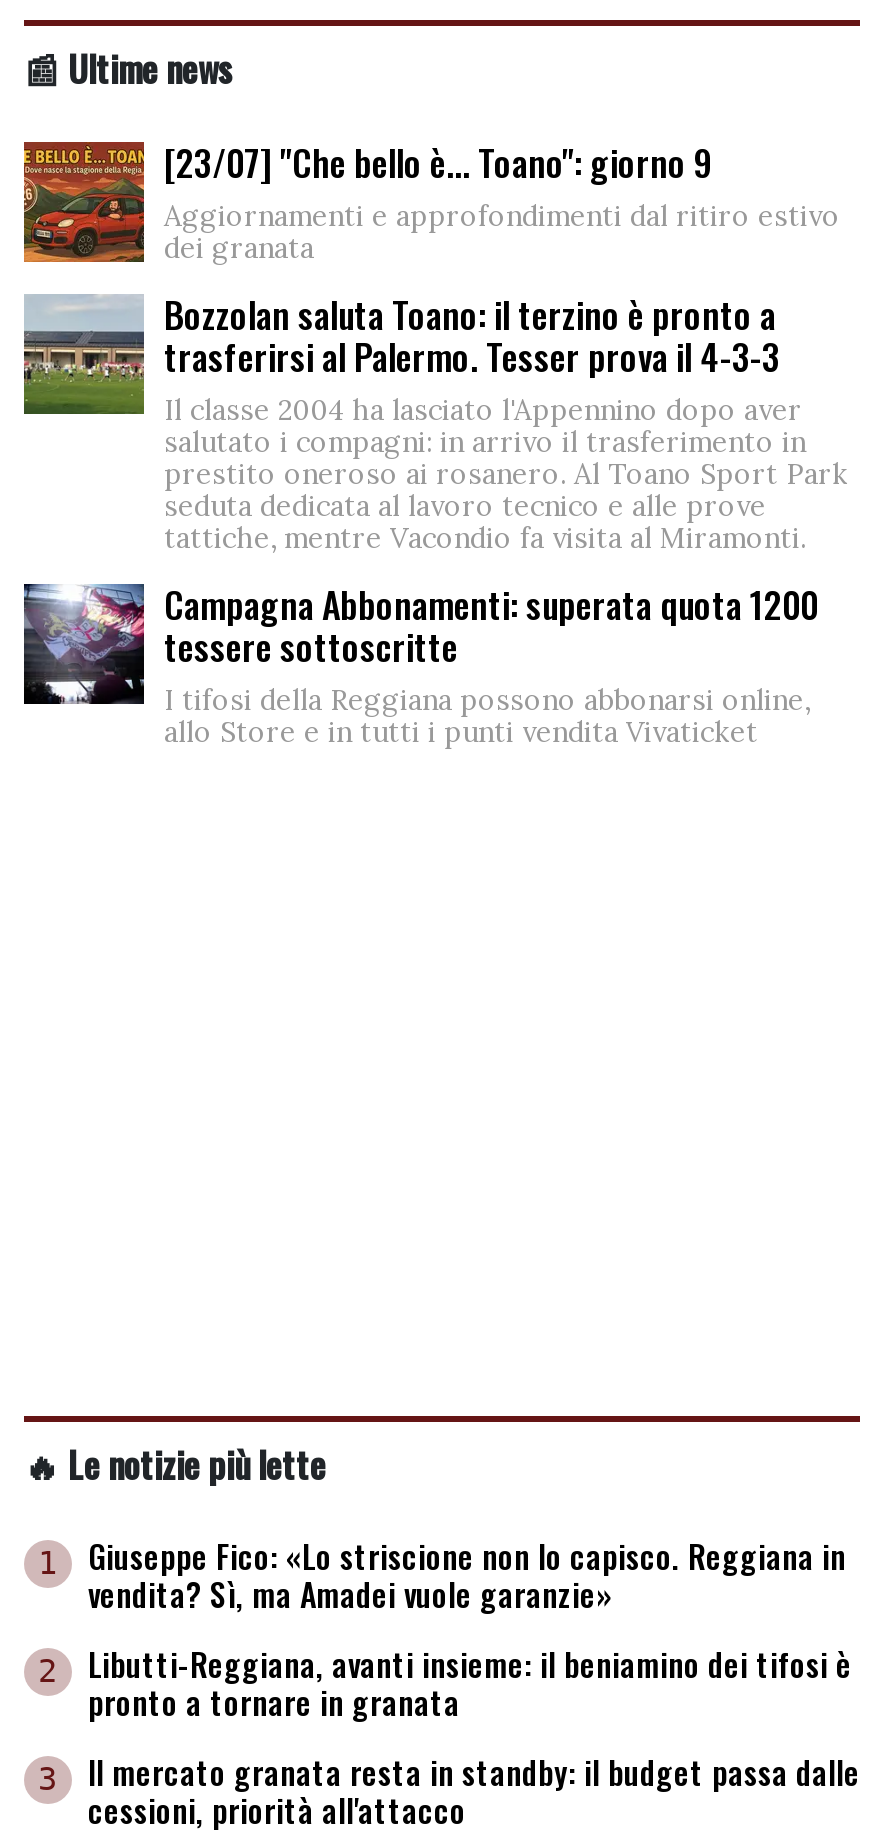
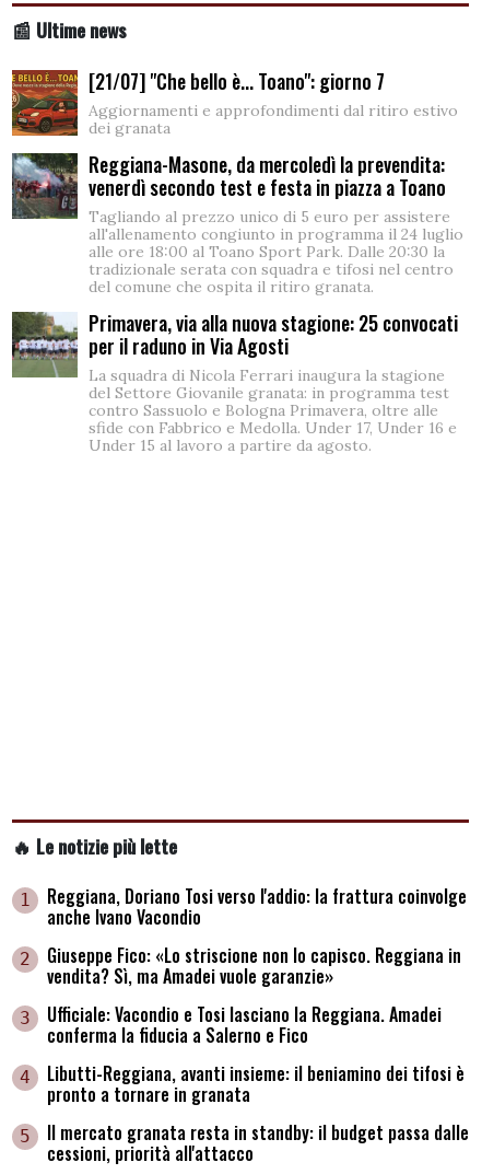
- [23/07] "Che bello è... Toano": giorno 9
+ [21/07] "Che bello è... Toano": giorno 7

- [image]
- Bozzolan saluta Toano: il terzino è pronto a
- trasferirsi al Palermo. Tesser prova il 4-3-3
- Il classe 2004 ha lasciato l'Appennino dopo aver
- salutato i compagni: in arrivo il trasferimento in
- prestito oneroso ai rosanero. Al Toano Sport Park
- seduta dedicata al lavoro tecnico e alle prove
- tattiche, mentre Vacondio fa visita al Miramonti.
- Campagna Abbonamenti: superata quota 1200
- tessere sottoscritte
- I tifosi della Reggiana possono abbonarsi online,
- allo Store e in tutti i punti vendita Vivaticket
+ [image]
+ Reggiana-Masone, da mercoledì la prevendita:
+ venerdì secondo test e festa in piazza a Toano
+ Tagliando al prezzo unico di 5 euro per assistere
+ all'allenamento congiunto in programma il 24 luglio
+ alle ore 18:00 al Toano Sport Park. Dalle 20:30 la
+ tradizionale serata con squadra e tifosi nel centro
+ del comune che ospita il ritiro granata.
+ Primavera, via alla nuova stagione: 25 convocati
+ per il raduno in Via Agosti
+ La squadra di Nicola Ferrari inaugura la stagione
+ del Settore Giovanile granata: in programma test
+ contro Sassuolo e Bologna Primavera, oltre alle
+ sfide con Fabbrico e Medolla. Under 17, Under 16 e
+ Under 15 al lavoro a partire da agosto.

- [image]
+ [image]

+ Reggiana, Doriano Tosi verso l'addio: la frattura coinvolge
+ anche Ivano Vacondio
+ 2

- 2
+ 3
+ Ufficiale: Vacondio e Tosi lasciano la Reggiana. Amadei
+ conferma la fiducia a Salerno e Fico
+ 4

- 3 Il mercato granata resta in standby: il budget passa dalle
+ 5 Il mercato granata resta in standby: il budget passa dalle
